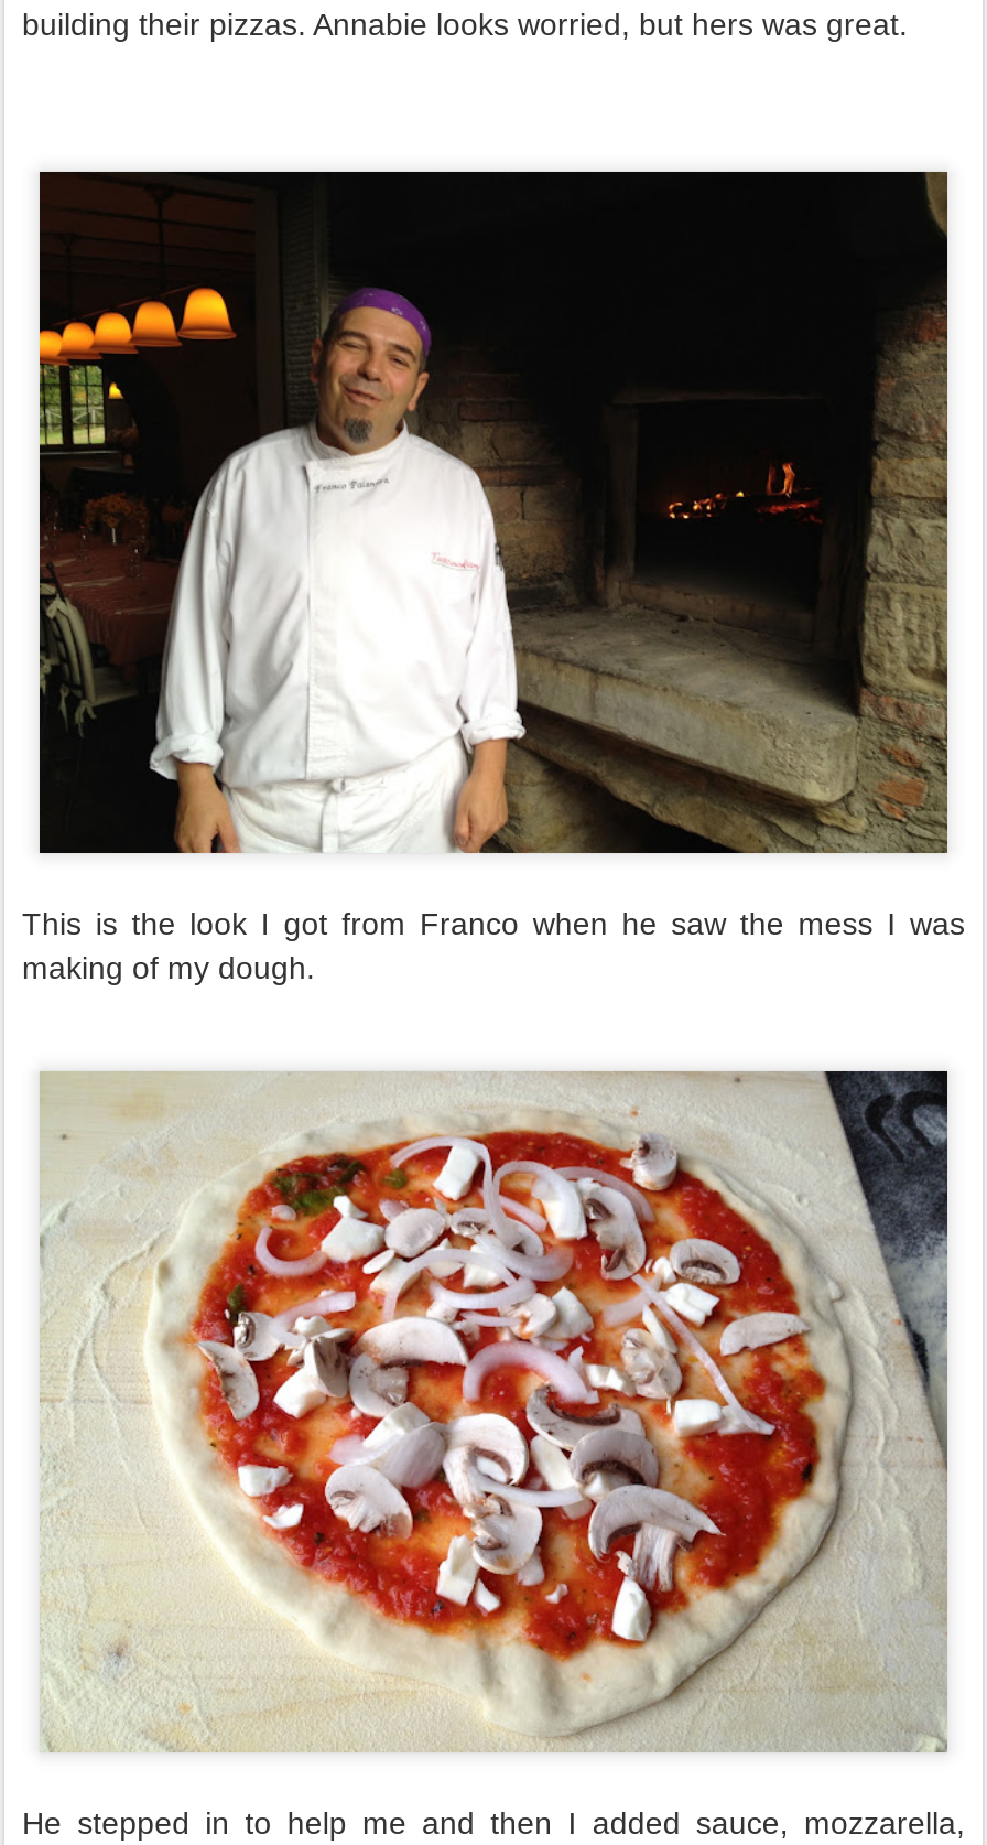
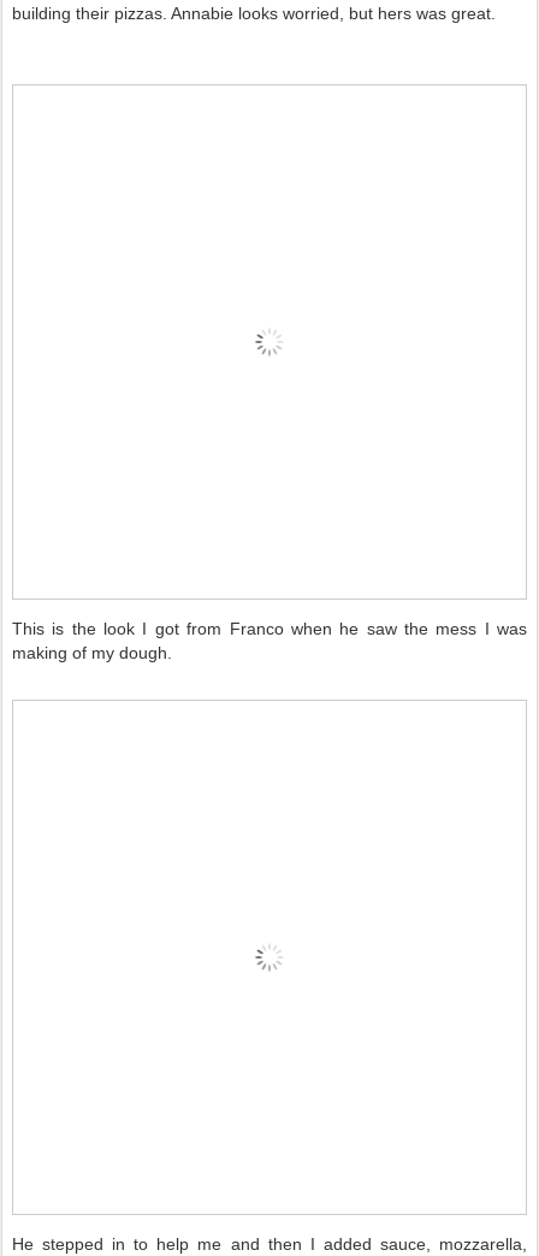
- [image]

- [image]
